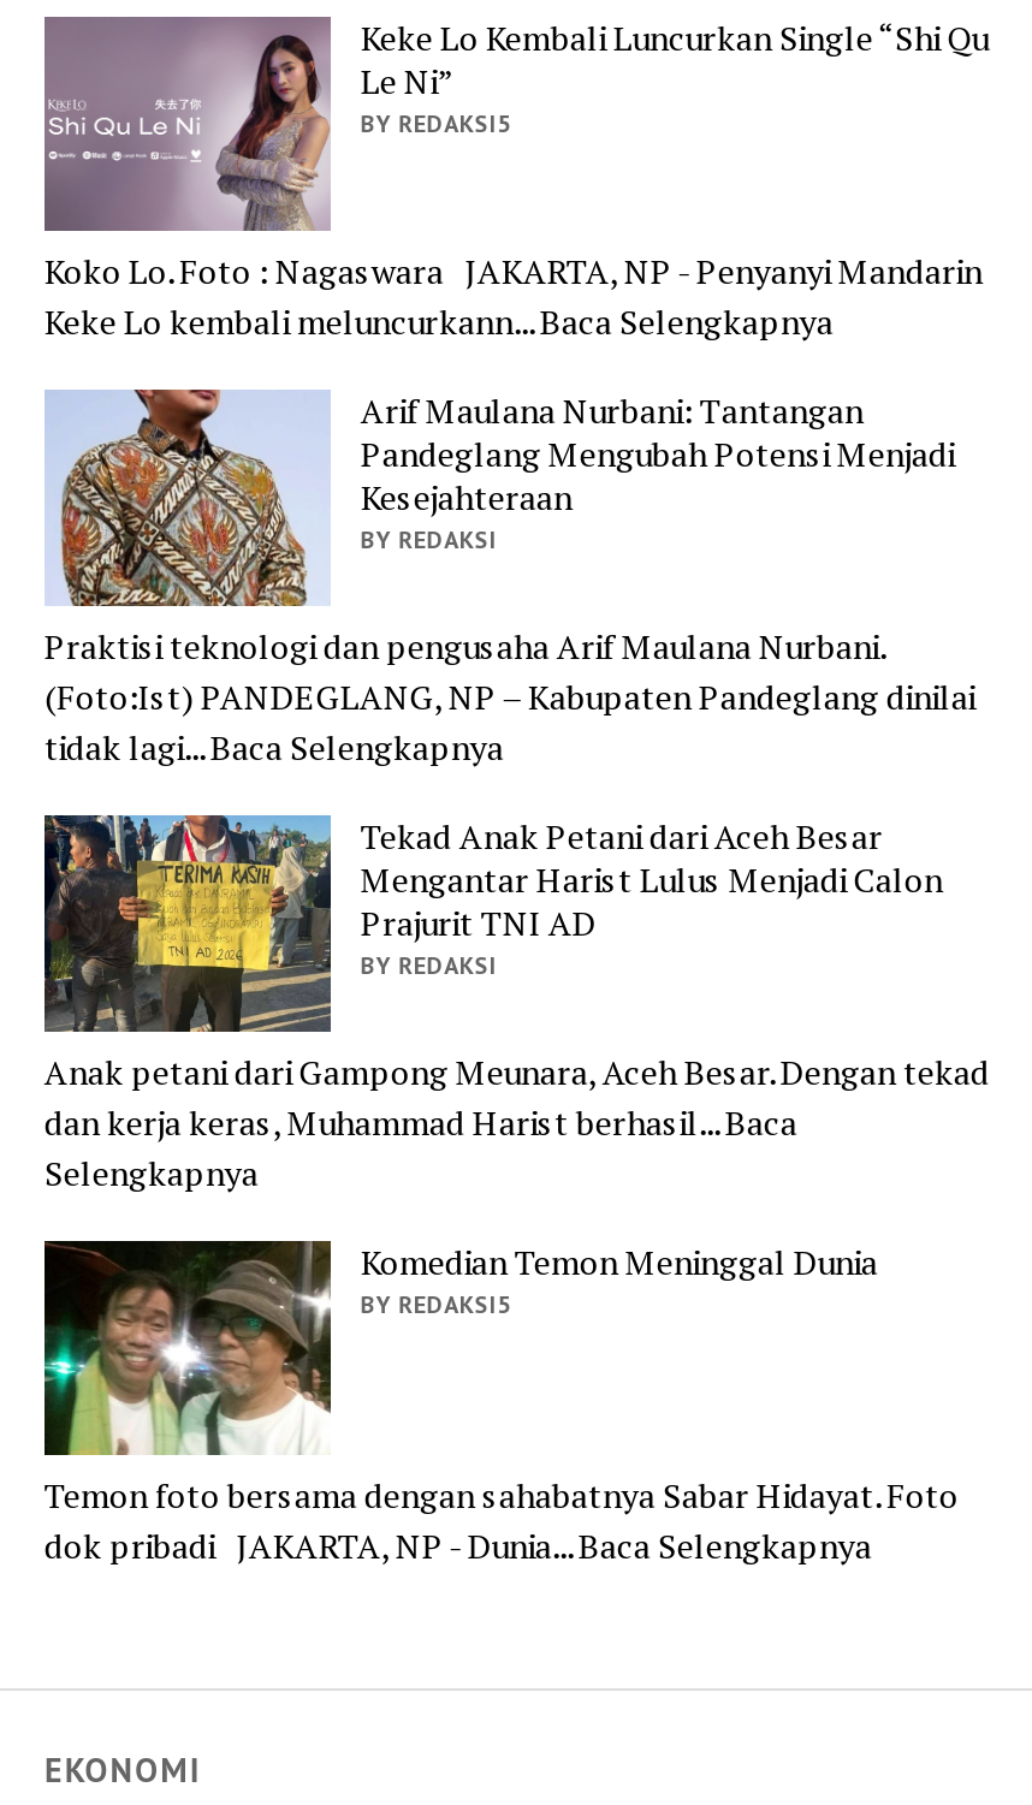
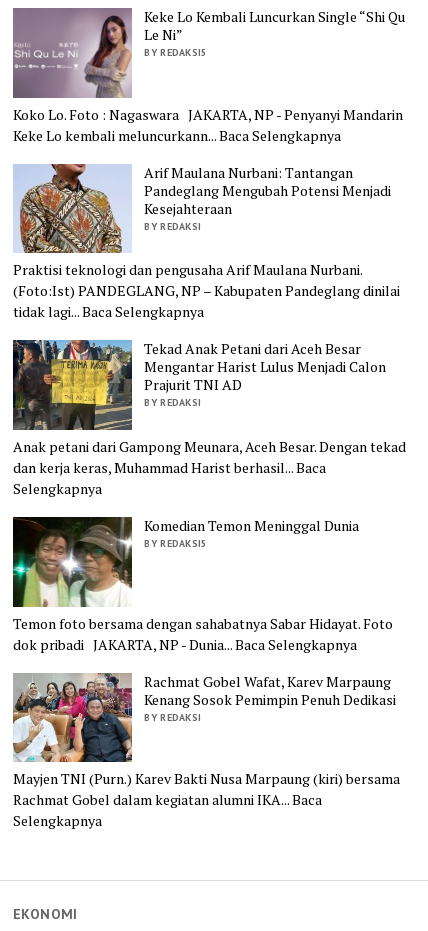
+ [image]
+ Rachmat Gobel Wafat, Karev Marpaung
+ Kenang Sosok Pemimpin Penuh Dedikasi
+ BY REDAKSI
+ Mayjen TNI (Purn.) Karev Bakti Nusa Marpaung (kiri) bersama
+ Rachmat Gobel dalam kegiatan alumni IKA... Baca
+ Selengkapnya
